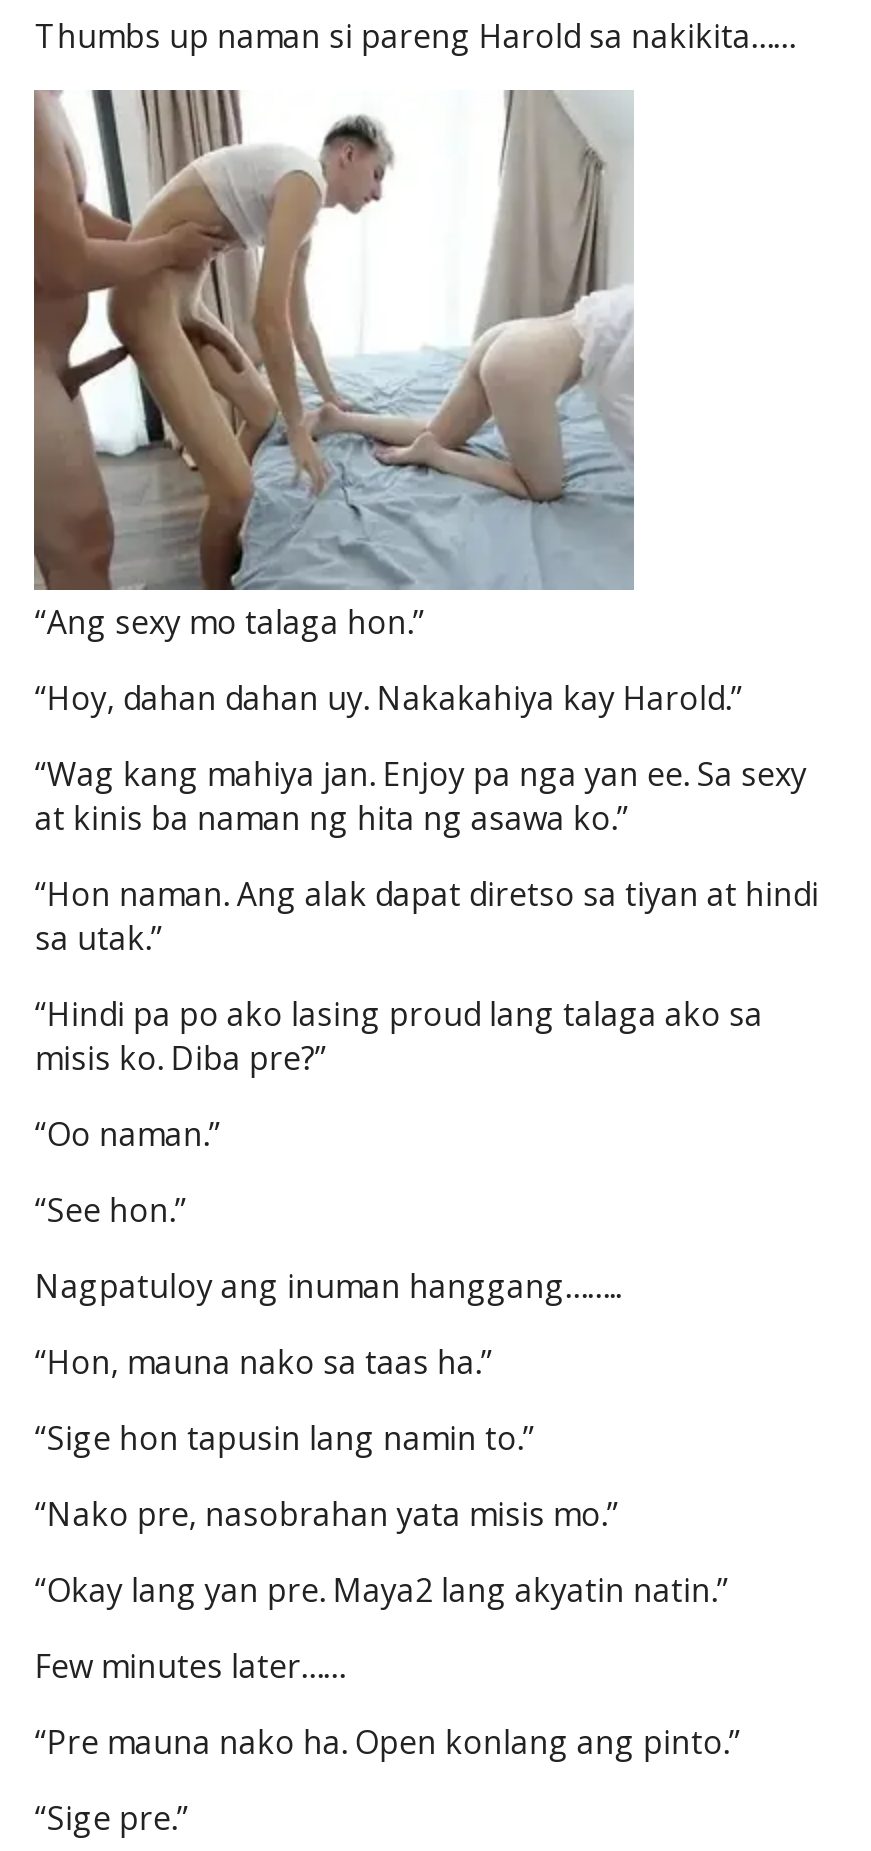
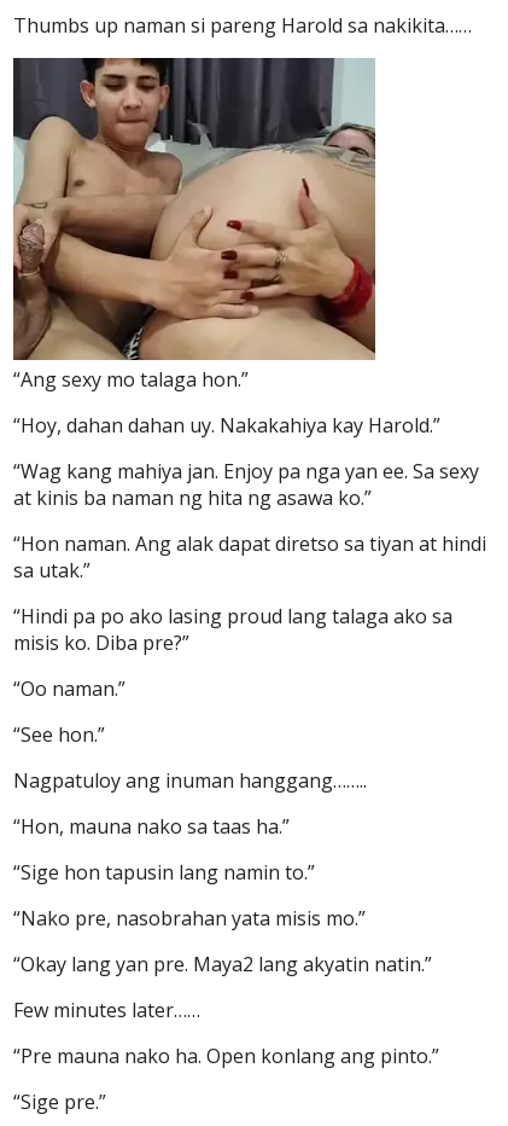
- [image]
+ [image]
